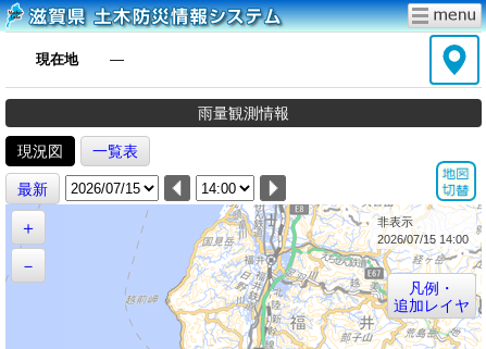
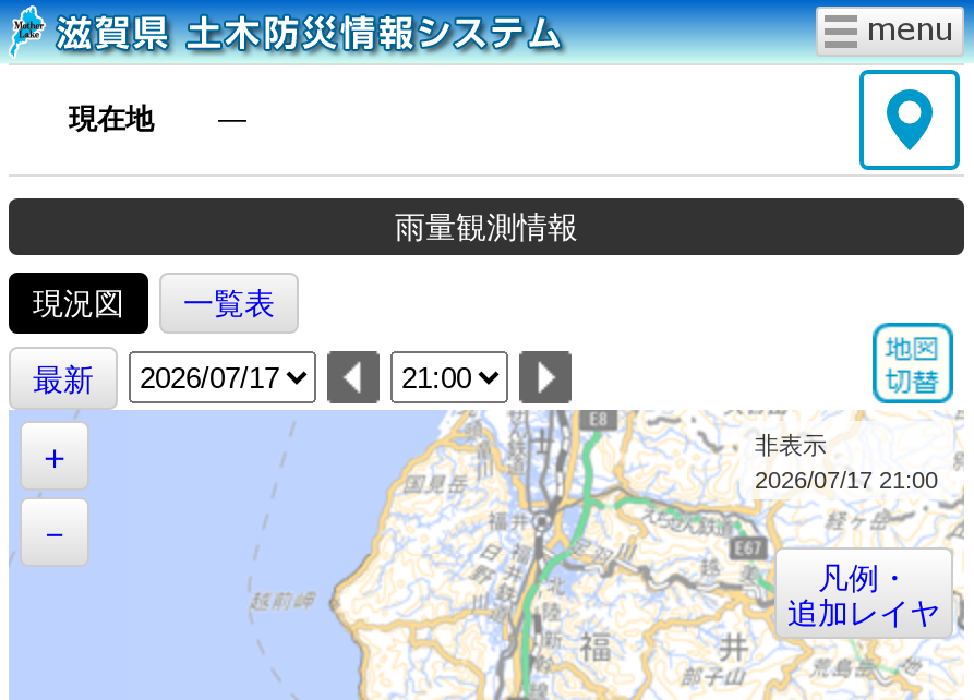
- 2026/07/15 14:00
+ 2026/07/17 21:00
